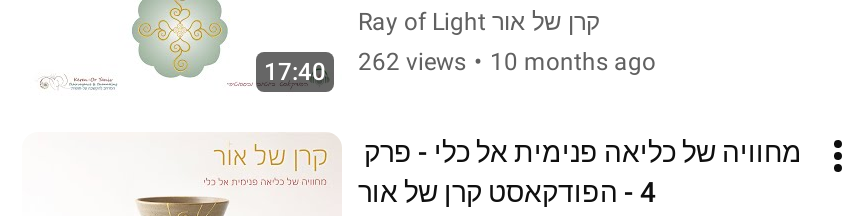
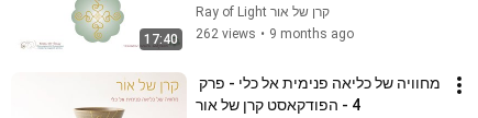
- 262 views • 10 months ago
+ 262 views • 9 months ago
